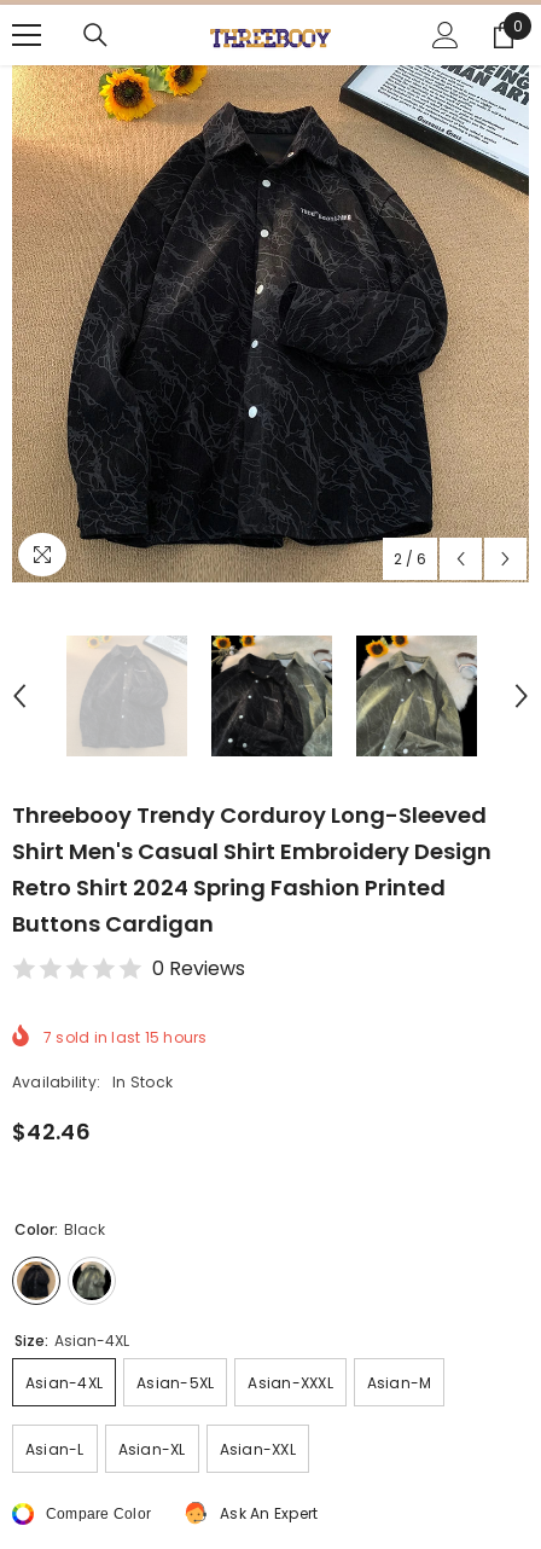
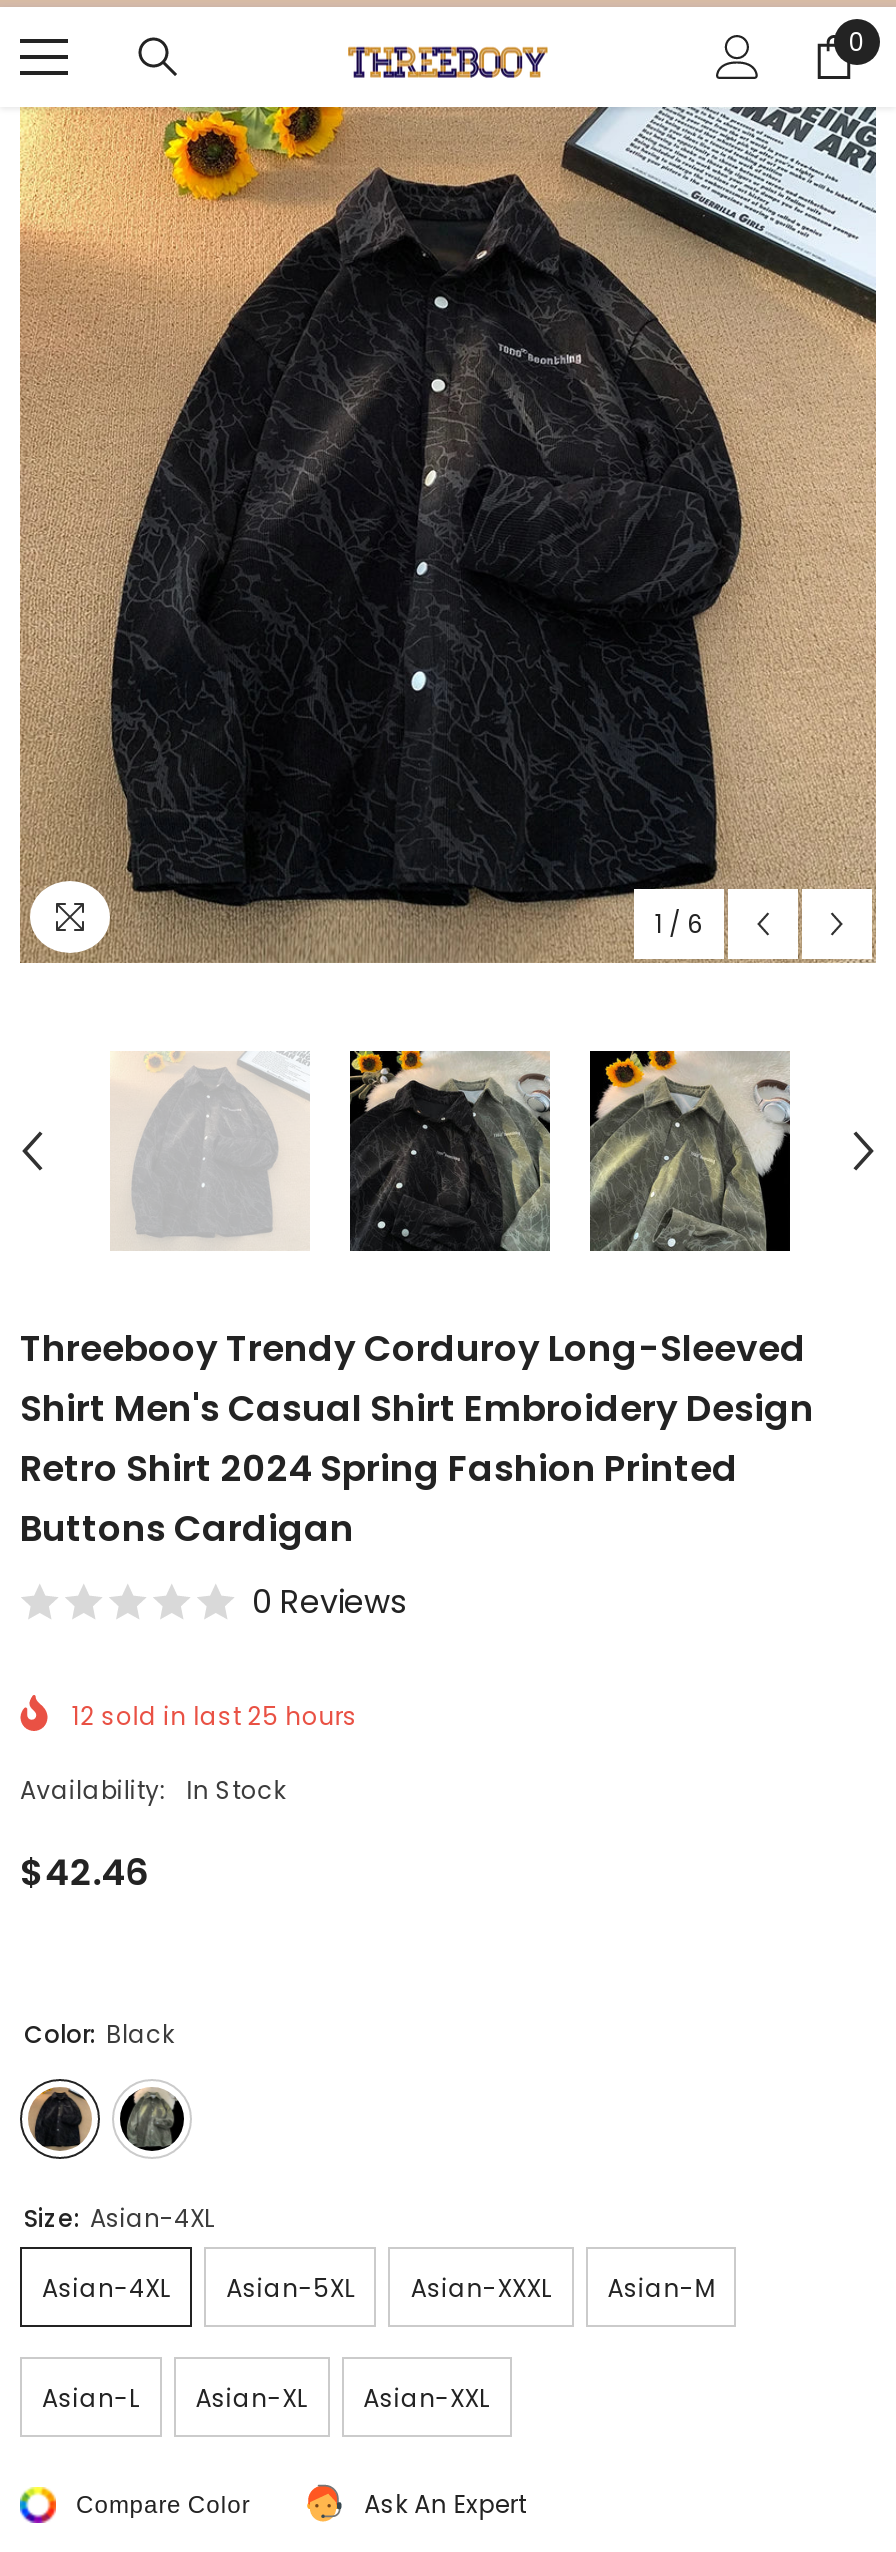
- 2 / 6
+ 1 / 6

- 7 sold in last 15 hours
+ 12 sold in last 25 hours
